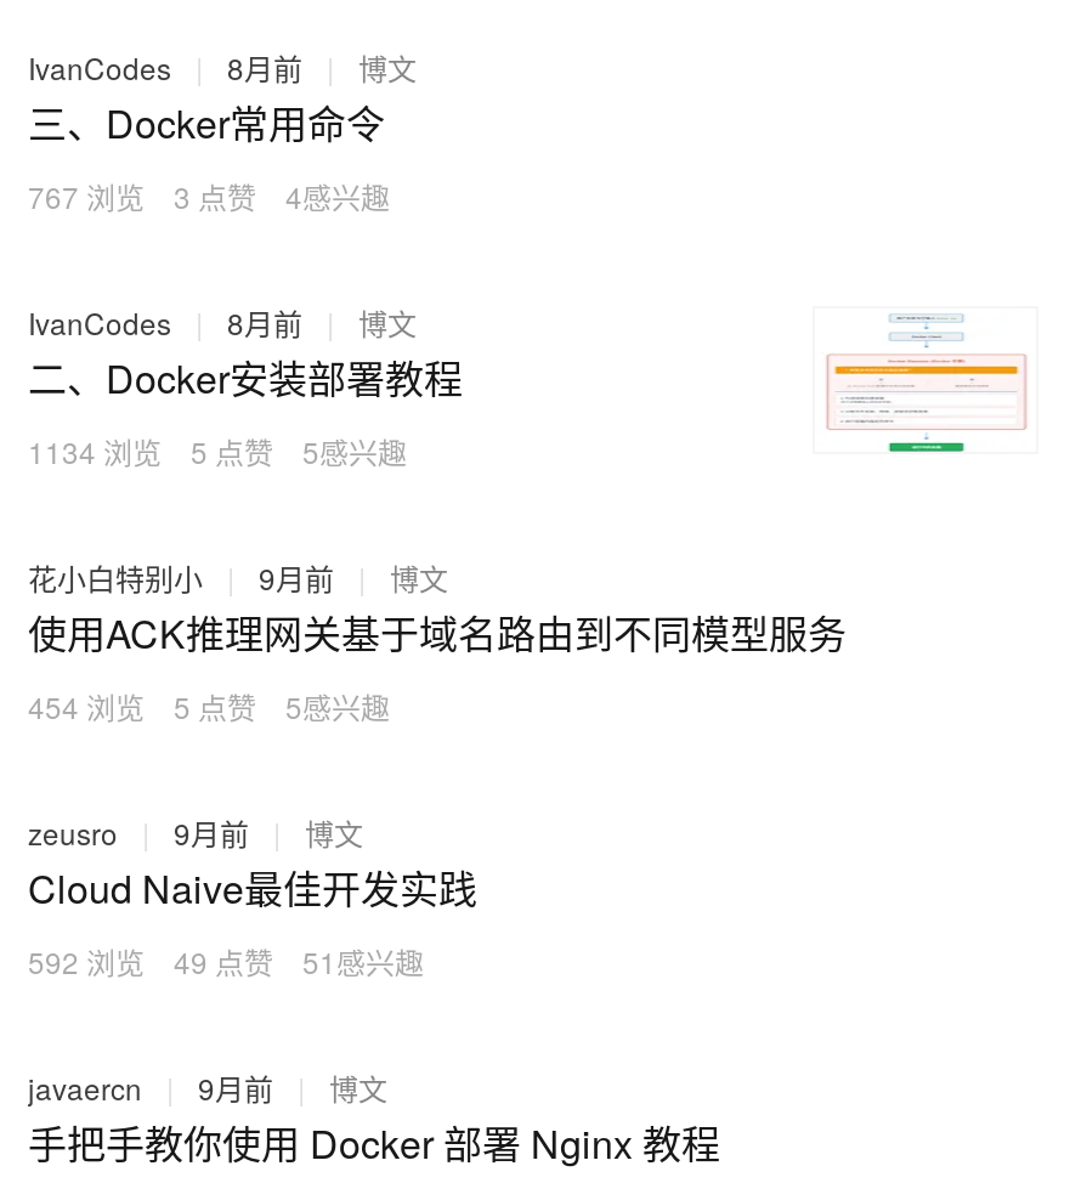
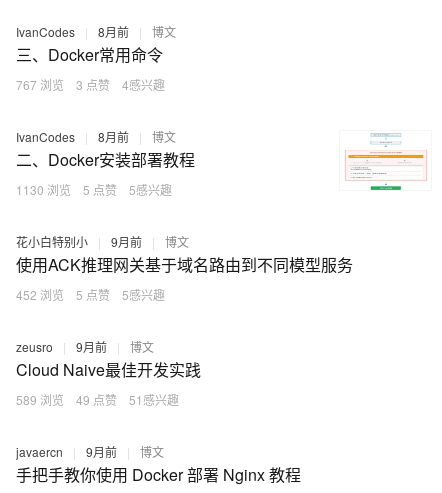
- 1134 浏览 5 点赞 5感兴趣
+ 1130 浏览 5 点赞 5感兴趣

- 454 浏览 5 点赞 5感兴趣
+ 452 浏览 5 点赞 5感兴趣

- 592 浏览 49 点赞 51感兴趣
+ 589 浏览 49 点赞 51感兴趣
